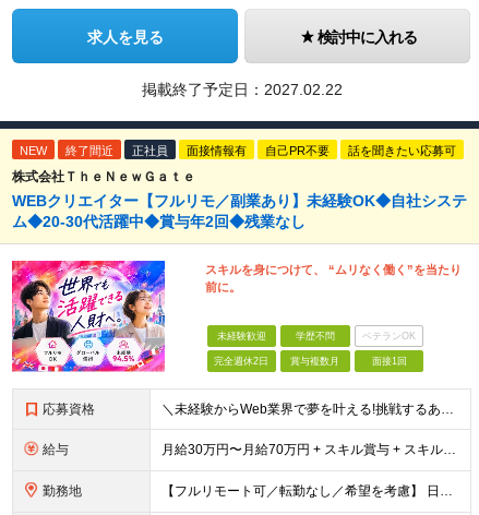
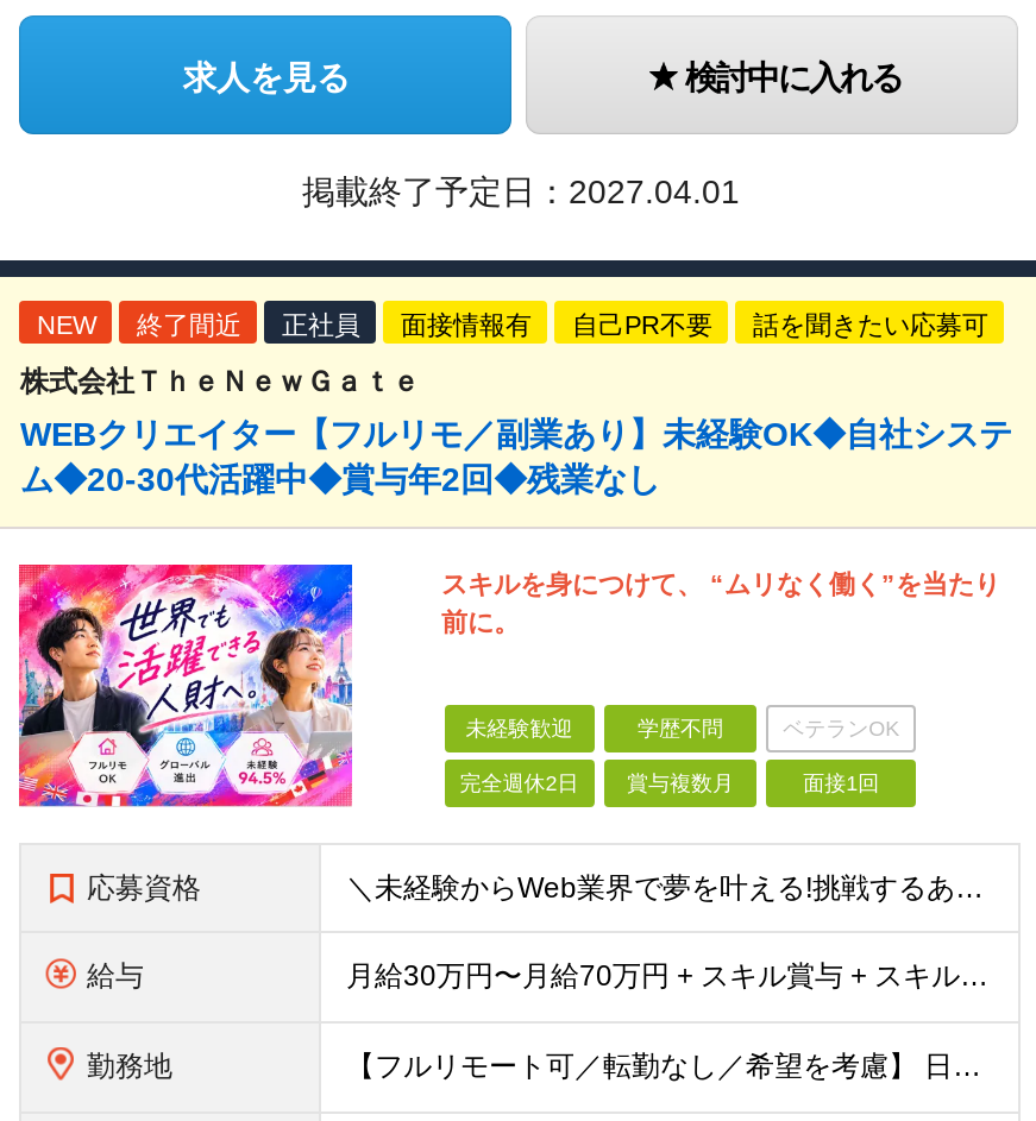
- 掲載終了予定日：2027.02.22
+ 掲載終了予定日：2027.04.01
